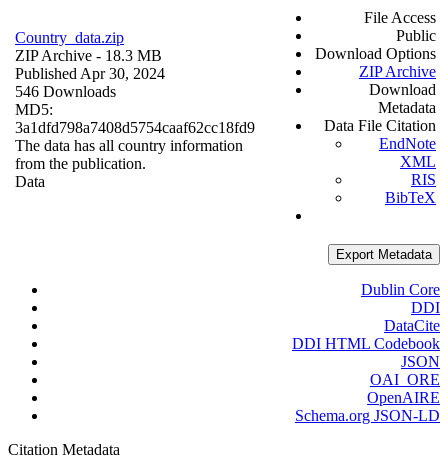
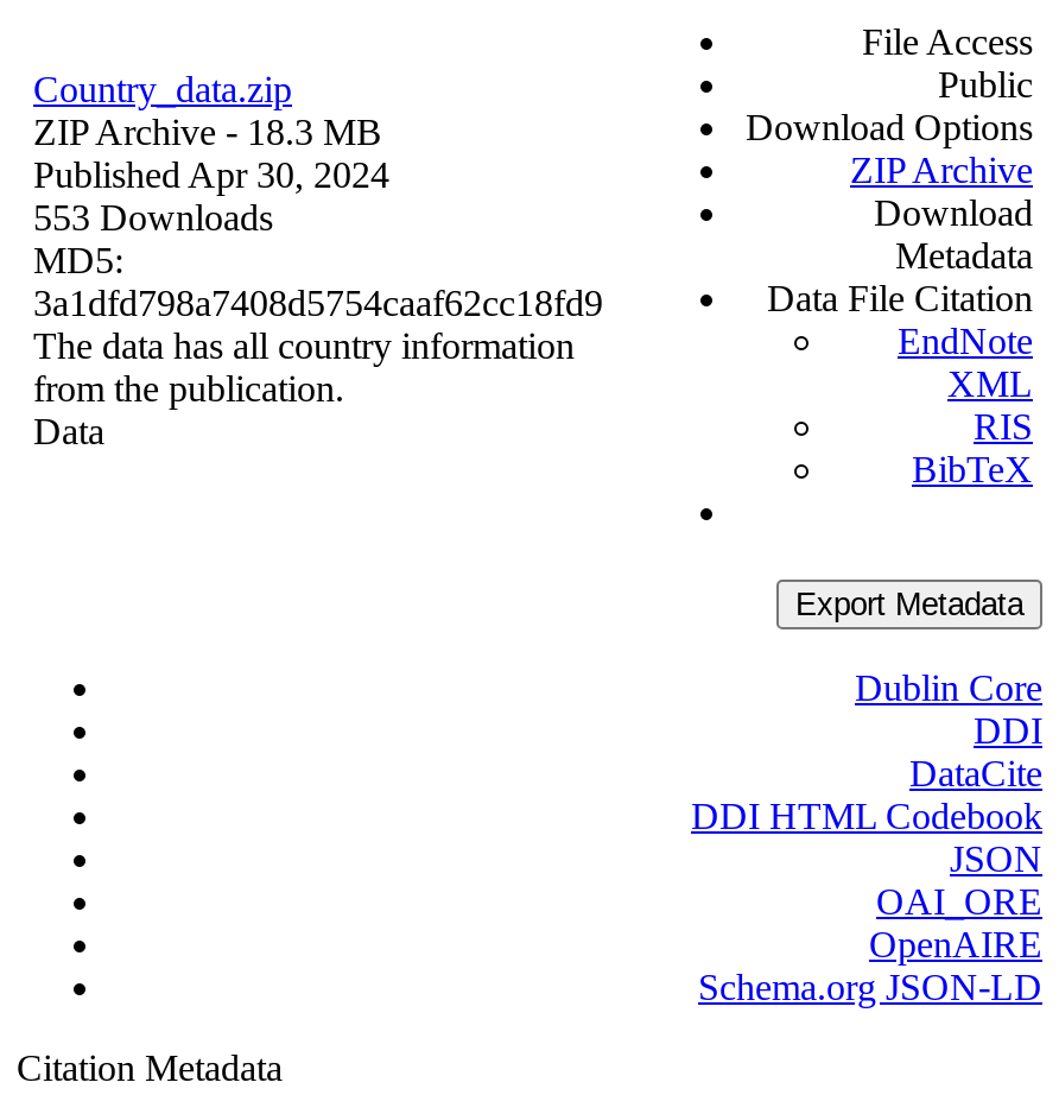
- 546 Downloads
+ 553 Downloads
